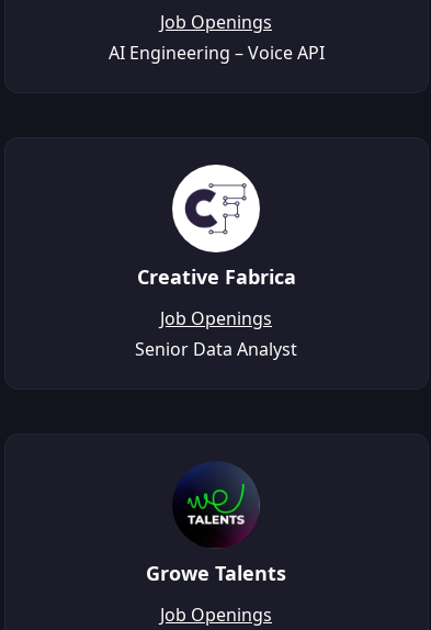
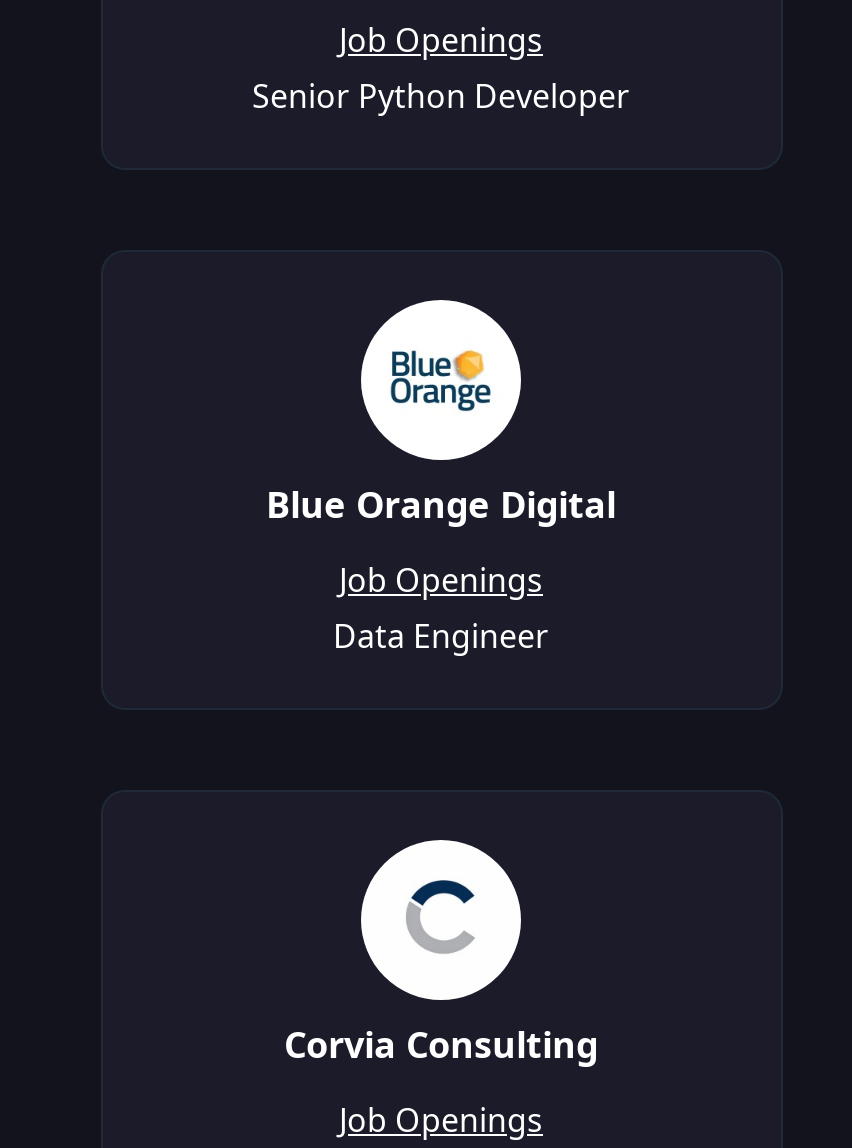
- AI Engineering – Voice API
+ Senior Python Developer

- [image]
- Creative Fabrica
+ [image]
+ Blue Orange Digital

- Senior Data Analyst
+ Data Engineer

- [image]
- Growe Talents
+ [image]
+ Corvia Consulting
